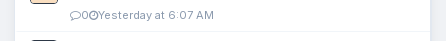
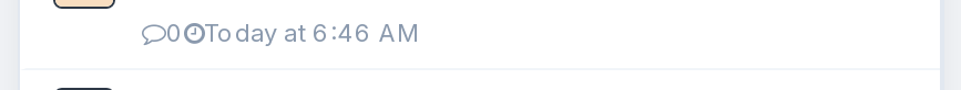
- Yesterday at 6:07 AM
+ Today at 6:46 AM
